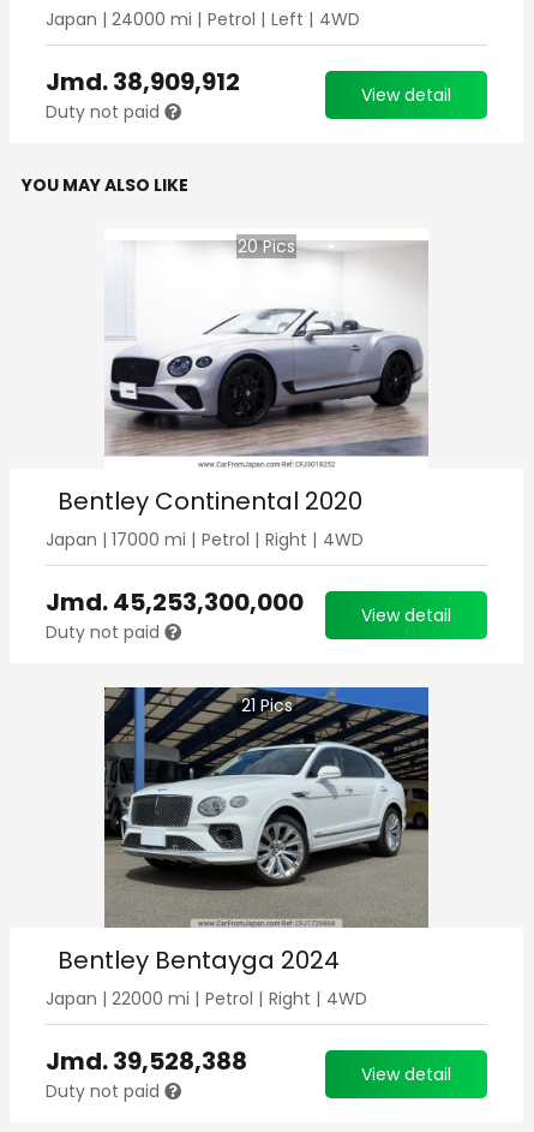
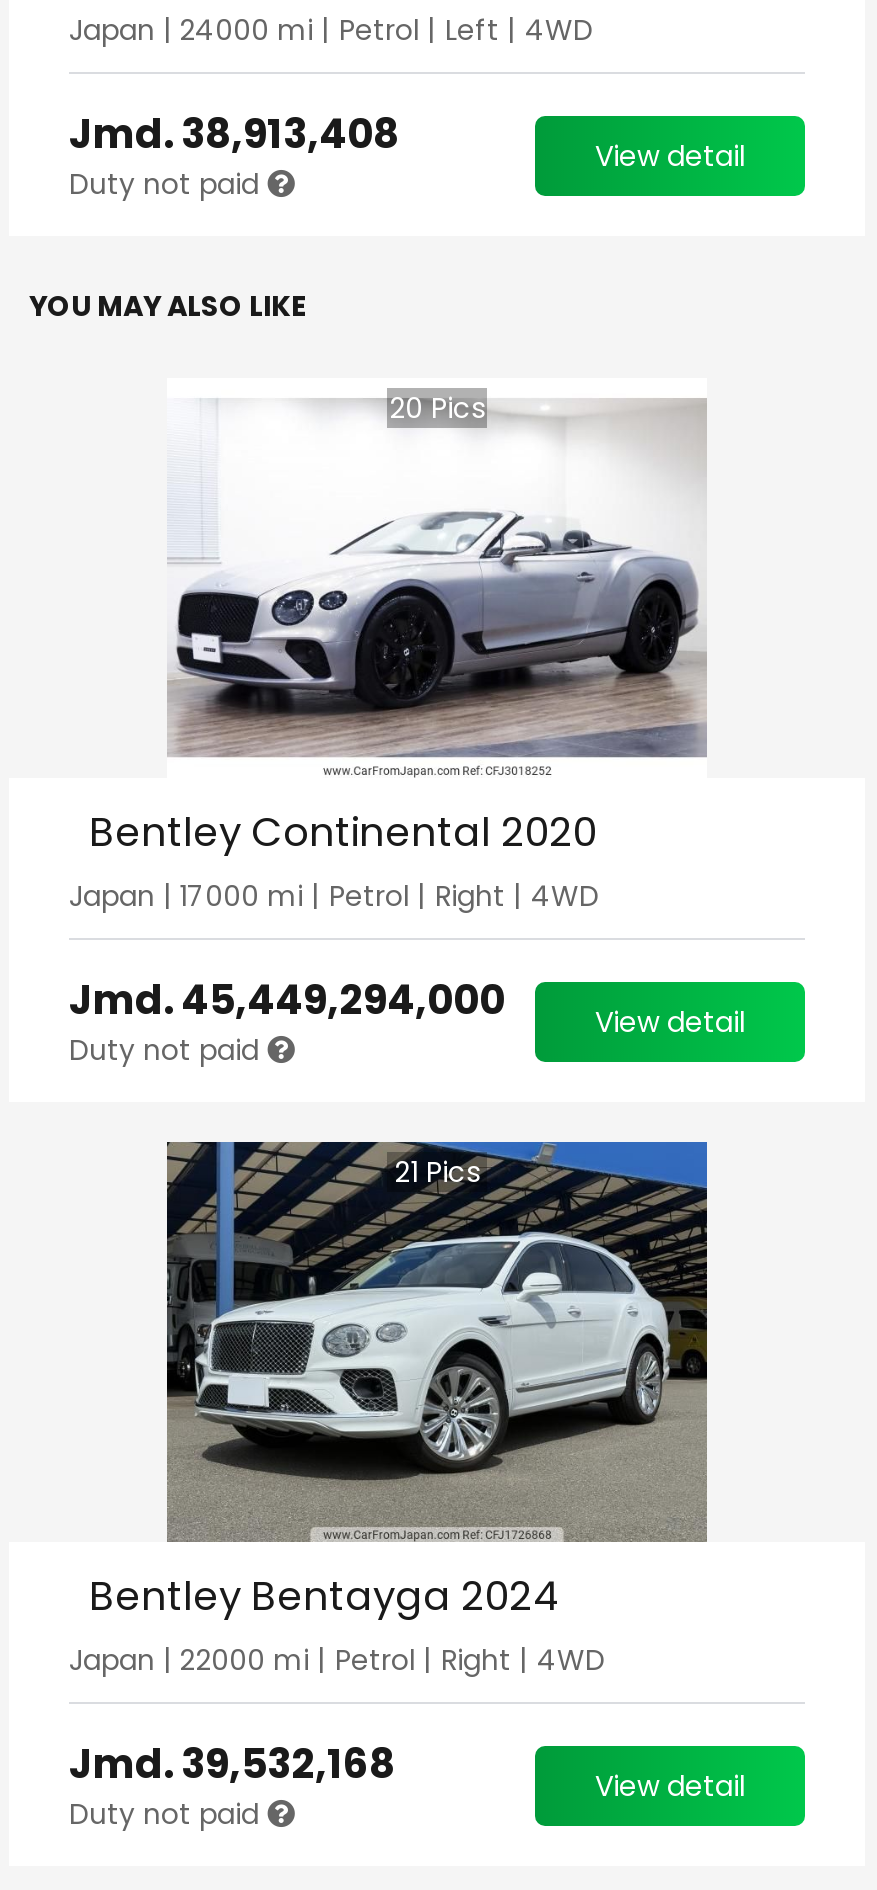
- Jmd. 38,909,912
+ Jmd. 38,913,408

- Jmd. 45,253,300,000
+ Jmd. 45,449,294,000

- Jmd. 39,528,388
+ Jmd. 39,532,168
